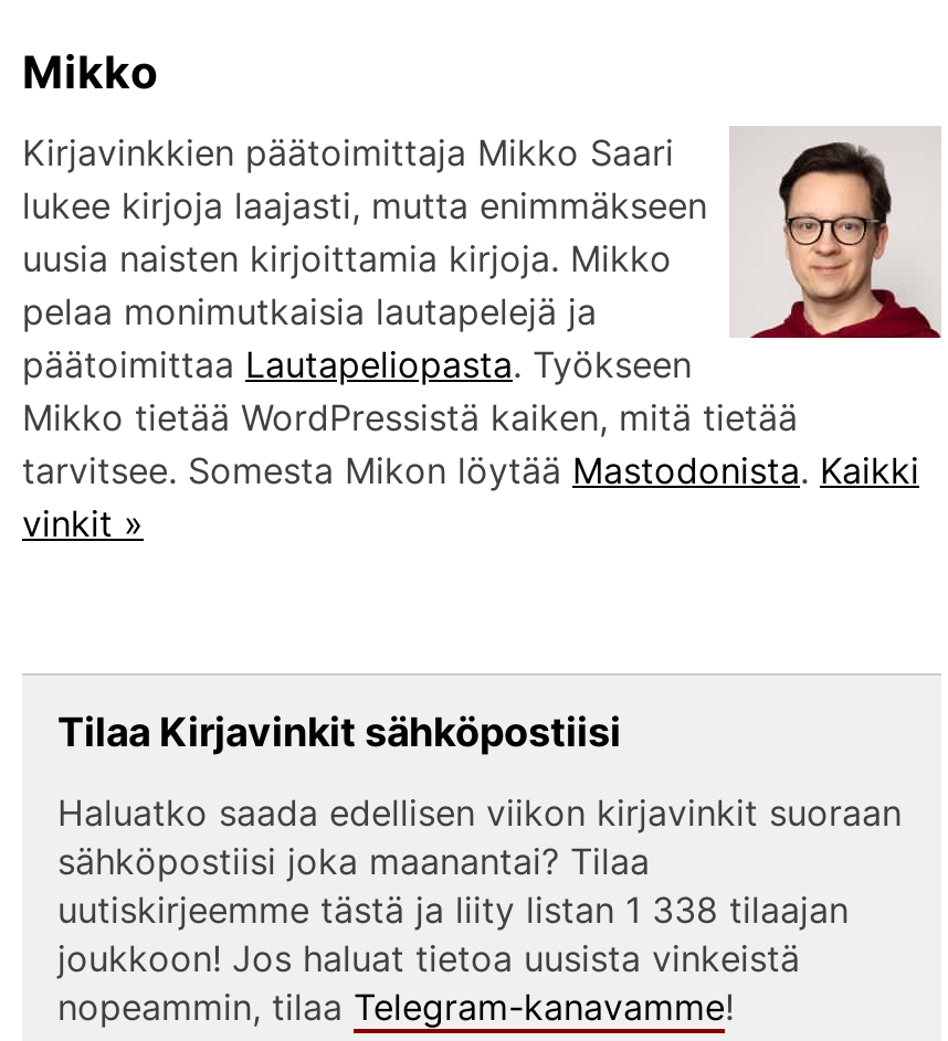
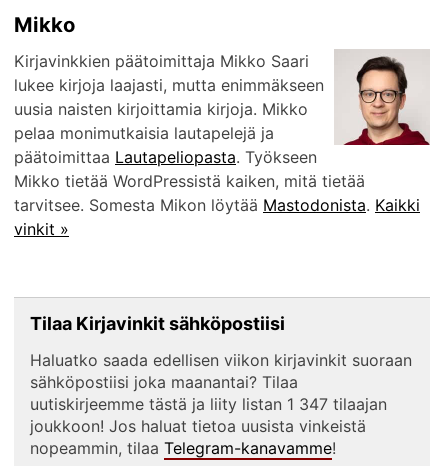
- uutiskirjeemme tästä ja liity listan 1 338 tilaajan
+ uutiskirjeemme tästä ja liity listan 1 347 tilaajan
